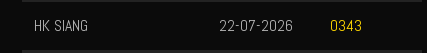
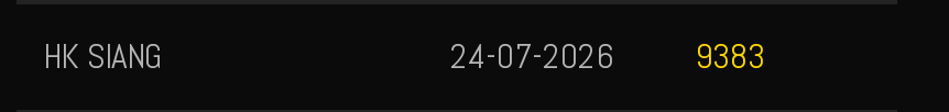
- 22-07-2026
+ 24-07-2026

- 0343
+ 9383
